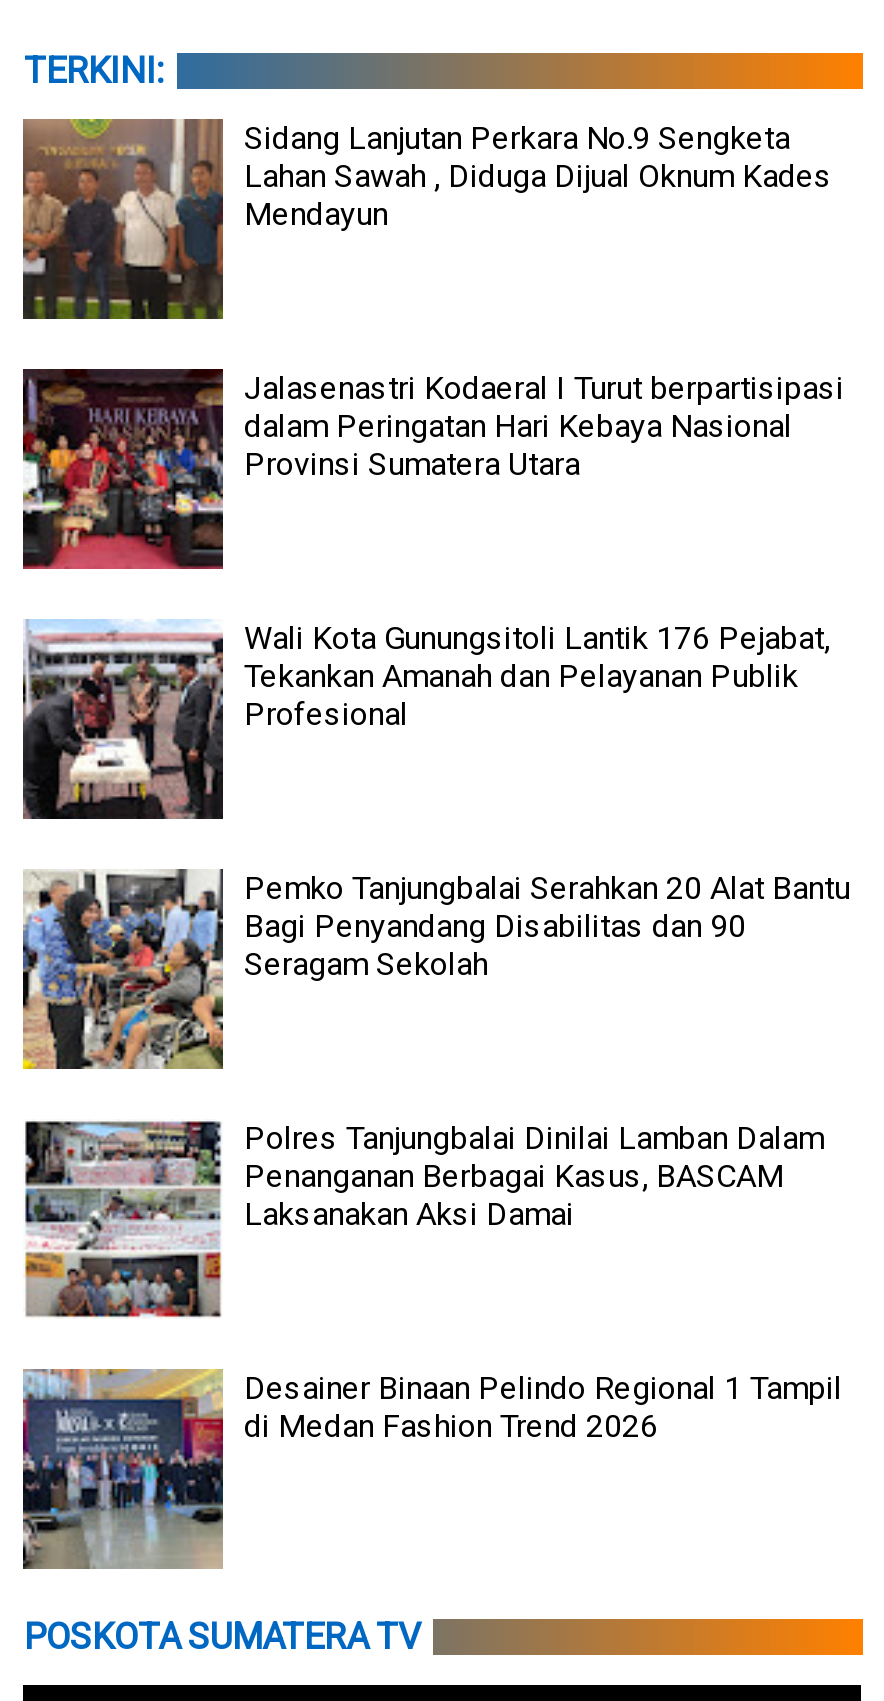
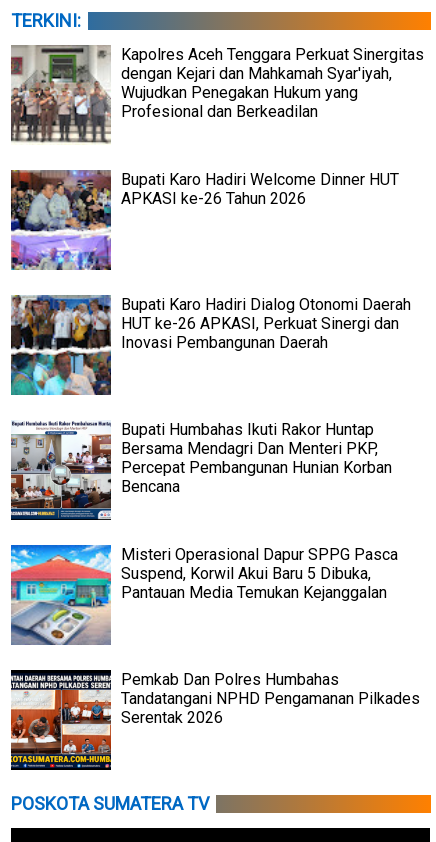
- [image]
- Sidang Lanjutan Perkara No.9 Sengketa
- Lahan Sawah , Diduga Dijual Oknum Kades
- Mendayun
+ [image]
+ Kapolres Aceh Tenggara Perkuat Sinergitas
+ dengan Kejari dan Mahkamah Syar'iyah,
+ Wujudkan Penegakan Hukum yang
+ Profesional dan Berkeadilan

- [image]
- Jalasenastri Kodaeral I Turut berpartisipasi
- dalam Peringatan Hari Kebaya Nasional
- Provinsi Sumatera Utara
+ [image]
+ Bupati Karo Hadiri Welcome Dinner HUT
+ APKASI ke-26 Tahun 2026

- [image]
- Wali Kota Gunungsitoli Lantik 176 Pejabat,
- Tekankan Amanah dan Pelayanan Publik
- Profesional
+ [image]
+ Bupati Karo Hadiri Dialog Otonomi Daerah
+ HUT ke-26 APKASI, Perkuat Sinergi dan
+ Inovasi Pembangunan Daerah

- [image]
- Pemko Tanjungbalai Serahkan 20 Alat Bantu
- Bagi Penyandang Disabilitas dan 90
- Seragam Sekolah
+ [image]
+ Bupati Humbahas Ikuti Rakor Huntap
+ Bersama Mendagri Dan Menteri PKP,
+ Percepat Pembangunan Hunian Korban
+ Bencana

- [image]
- Polres Tanjungbalai Dinilai Lamban Dalam
- Penanganan Berbagai Kasus, BASCAM
- Laksanakan Aksi Damai
+ [image]
+ Misteri Operasional Dapur SPPG Pasca
+ Suspend, Korwil Akui Baru 5 Dibuka,
+ Pantauan Media Temukan Kejanggalan

- [image]
- Desainer Binaan Pelindo Regional 1 Tampil
- di Medan Fashion Trend 2026
+ [image]
+ Pemkab Dan Polres Humbahas
+ Tandatangani NPHD Pengamanan Pilkades
+ Serentak 2026
